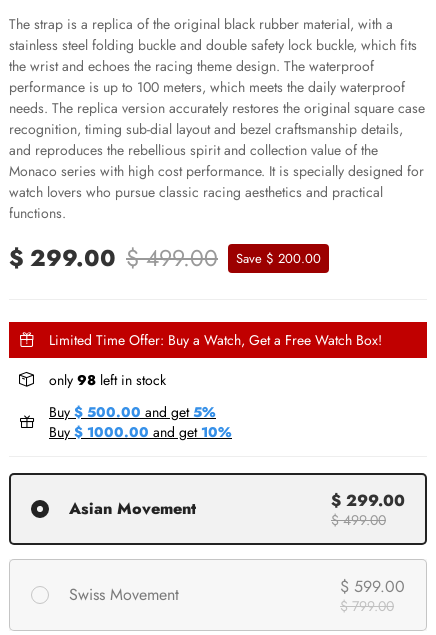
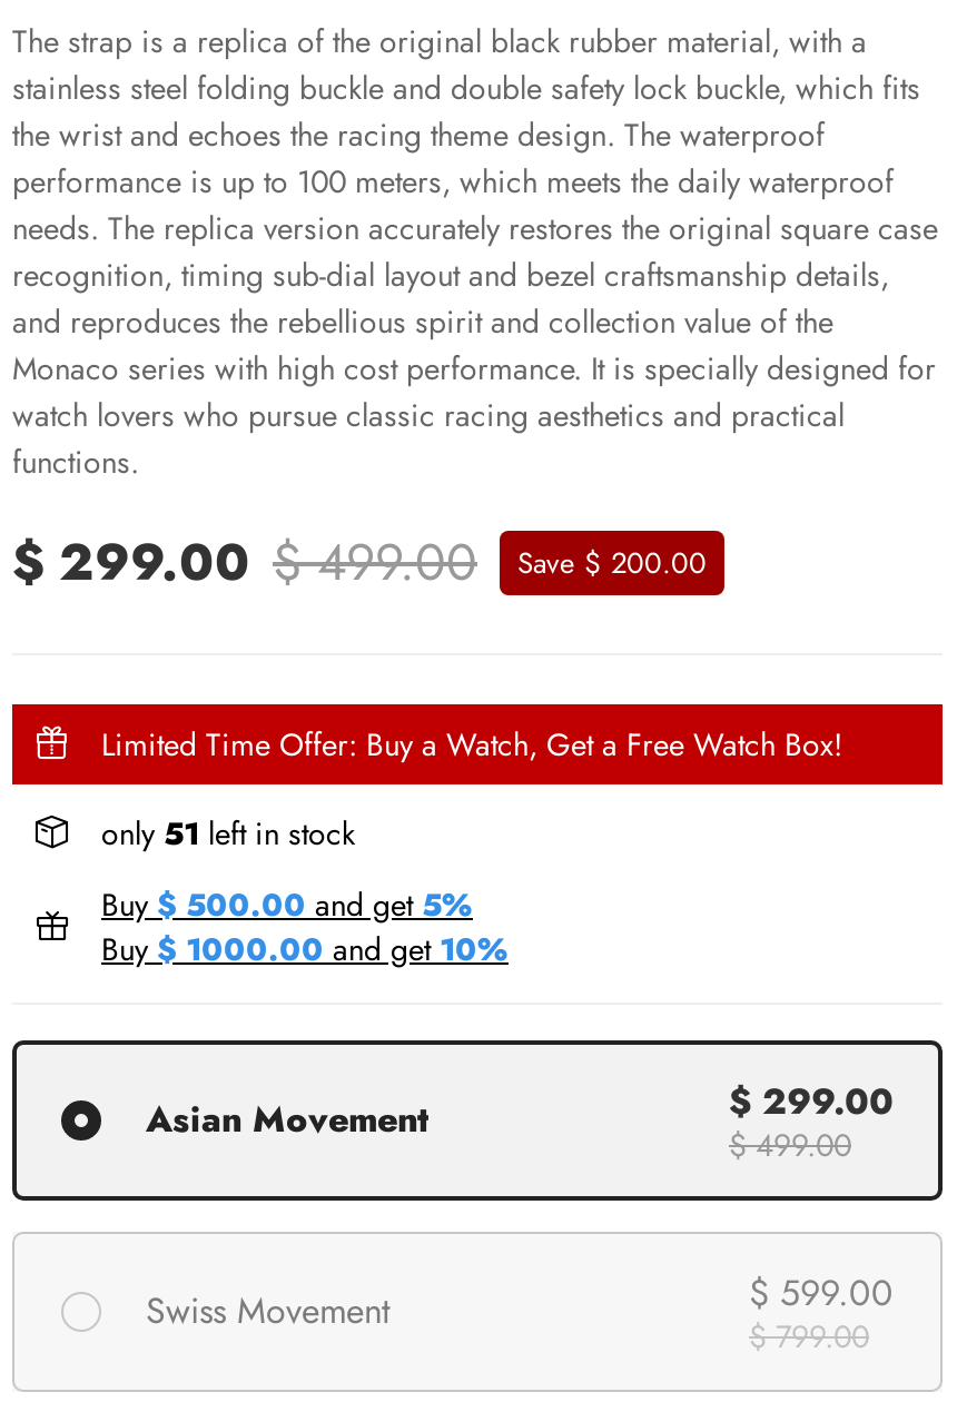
- only 98 left in stock
+ only 51 left in stock
